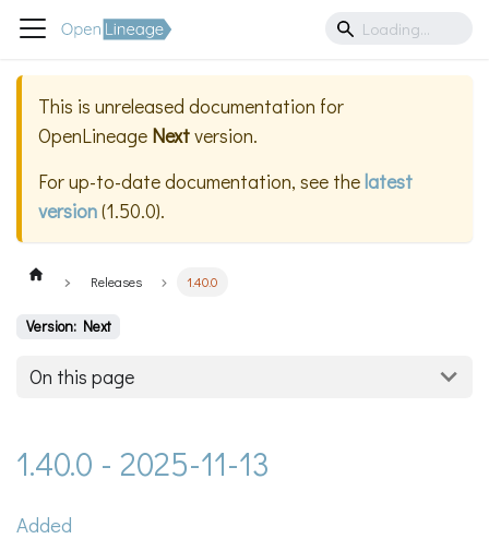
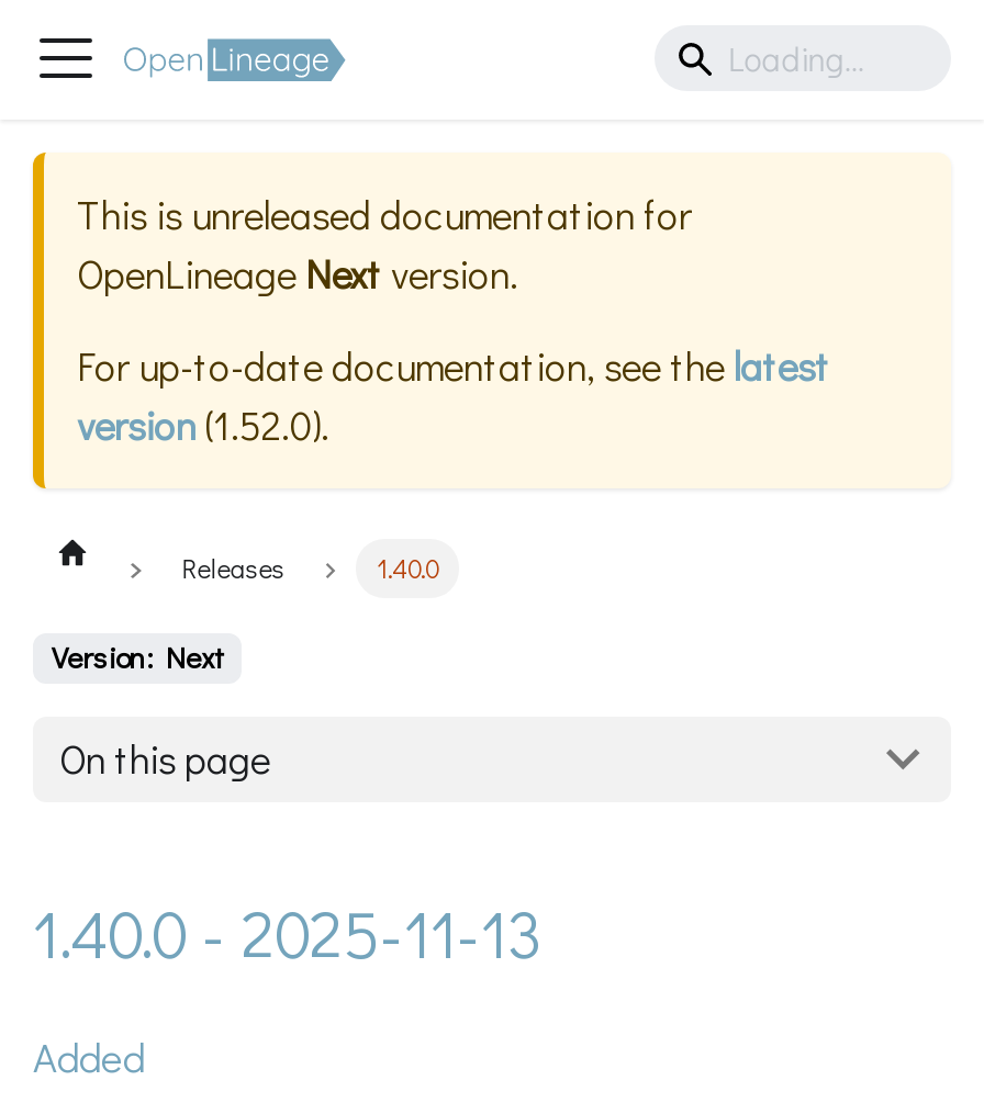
- version (1.50.0).
+ version (1.52.0).
